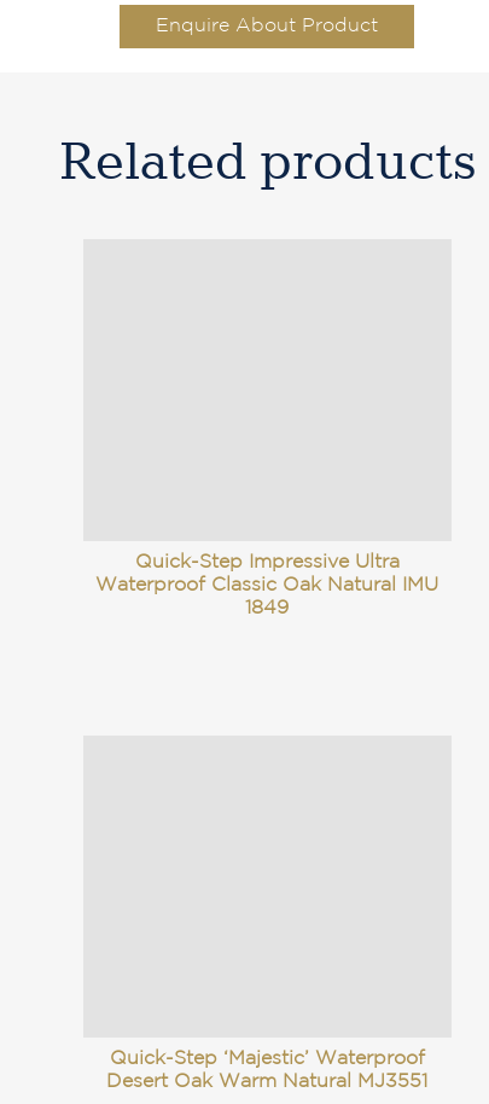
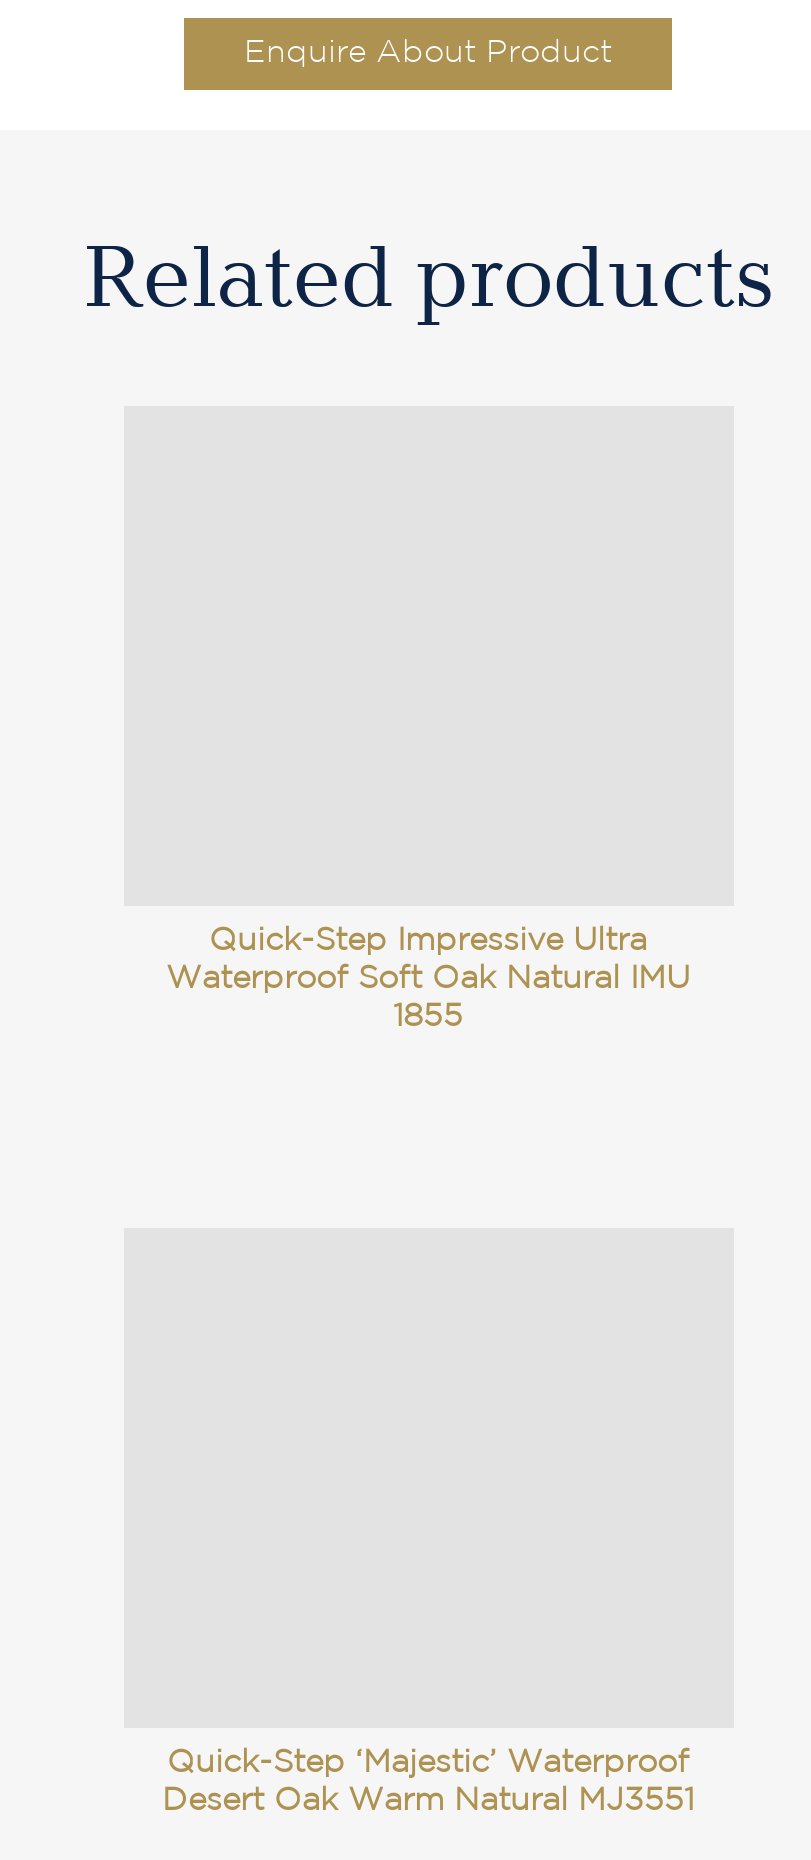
- Waterproof Classic Oak Natural IMU
+ Waterproof Soft Oak Natural IMU

- 1849
+ 1855
